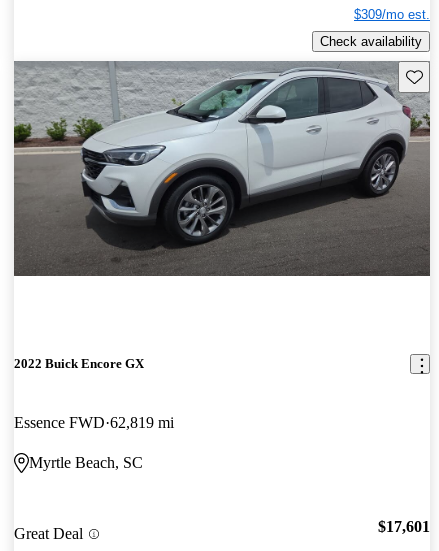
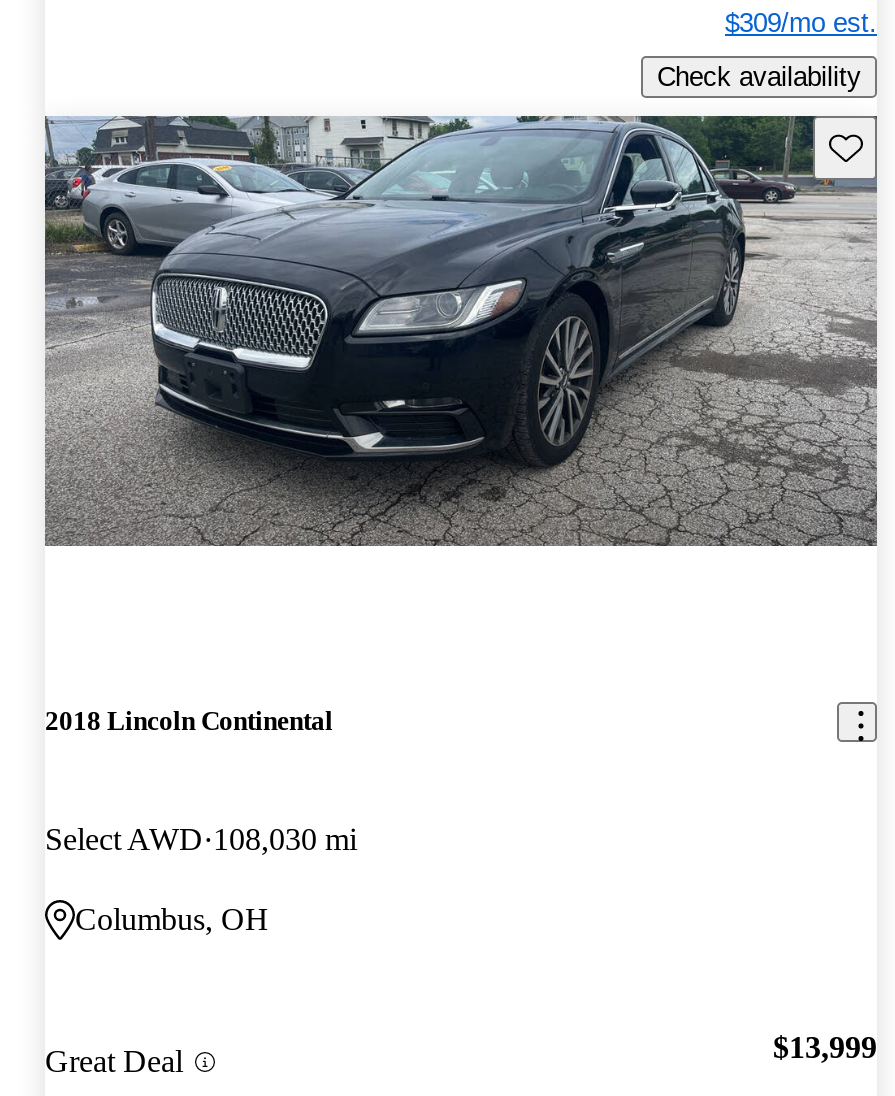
- [image]
+ [image]

- 2022 Buick Encore GX
+ 2018 Lincoln Continental

- Essence FWD 62,819 mi
+ Select AWD 108,030 mi

- Myrtle Beach, SC
+ Columbus, OH

- $17,601
+ $13,999
